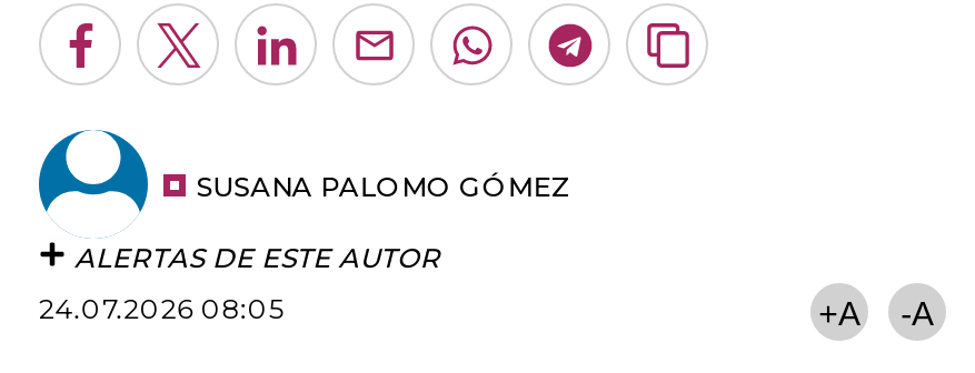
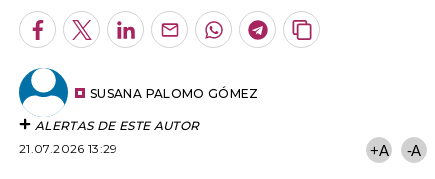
- 24.07.2026 08:05
+ 21.07.2026 13:29
